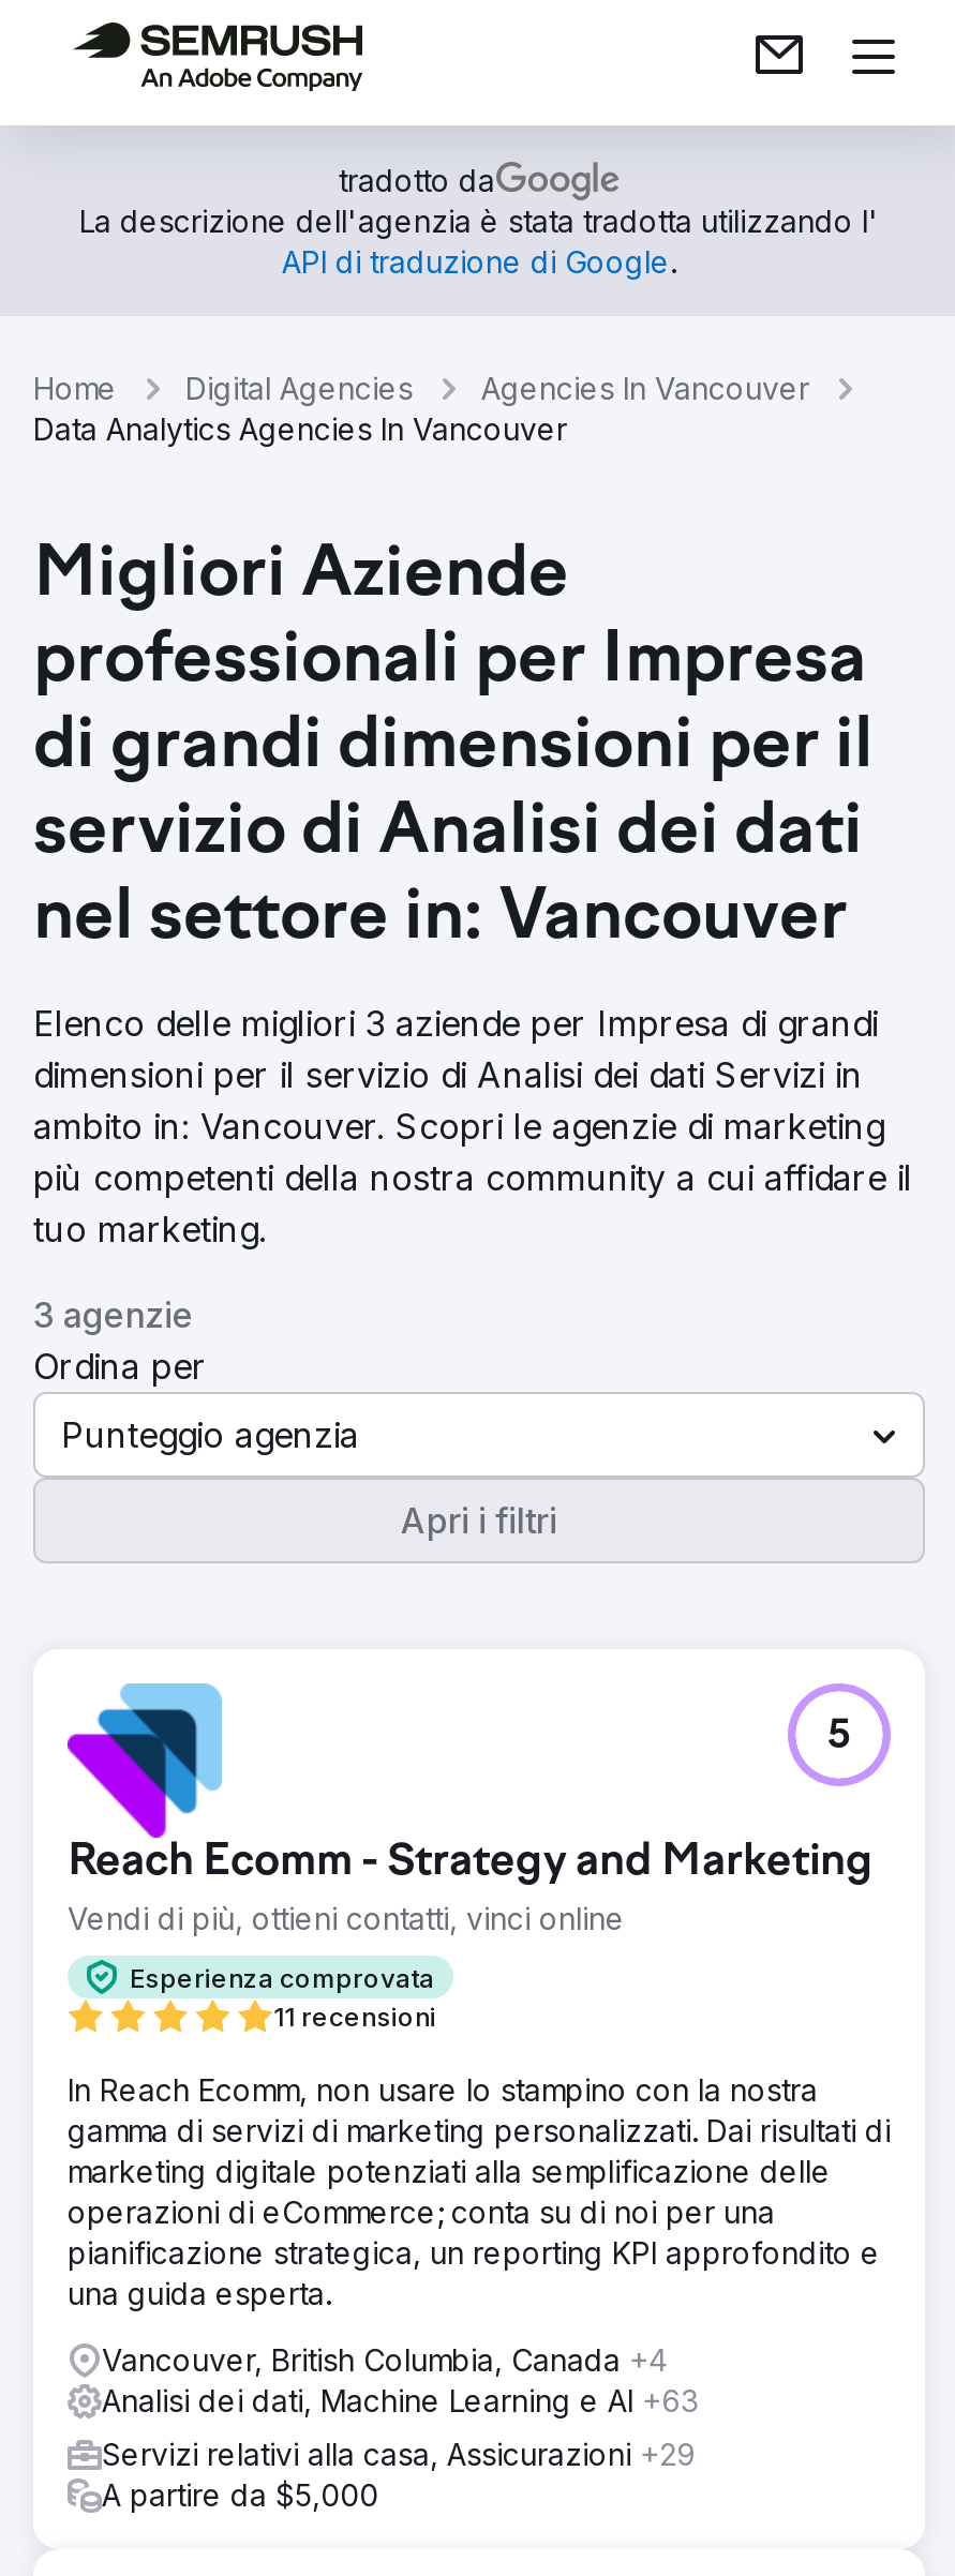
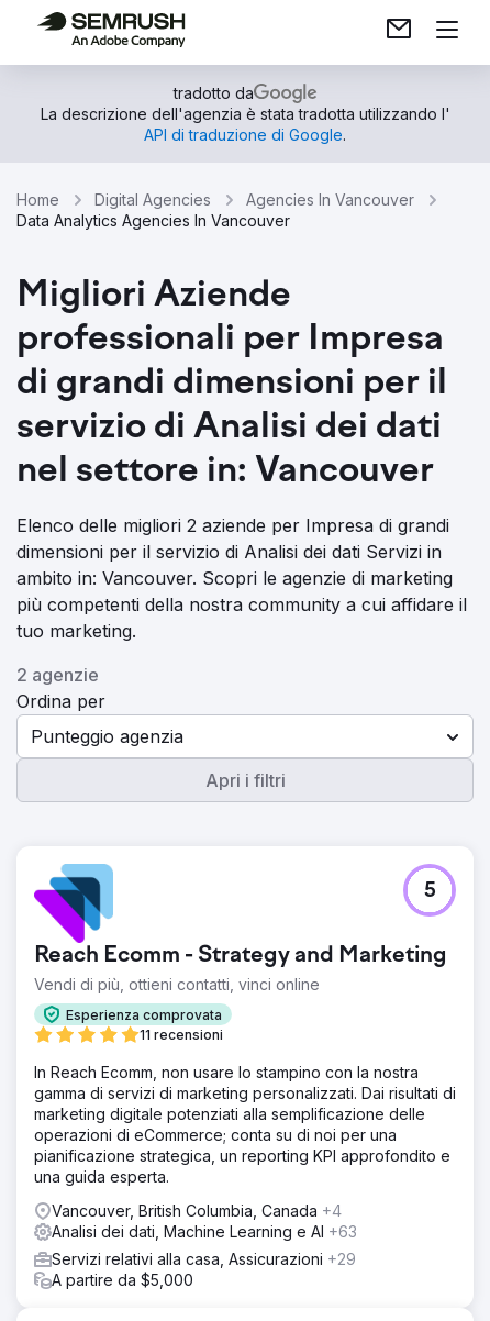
- Elenco delle migliori 3 aziende per Impresa di grandi
+ Elenco delle migliori 2 aziende per Impresa di grandi

- 3 agenzie
+ 2 agenzie
